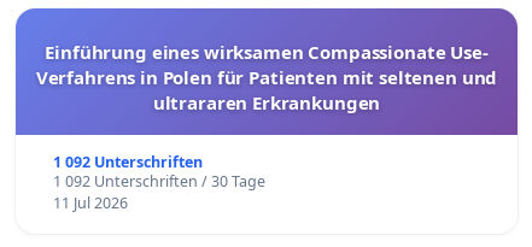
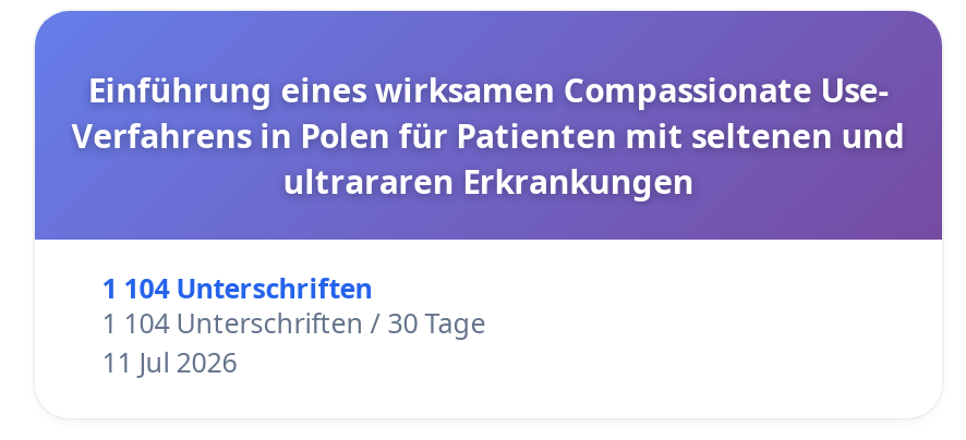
- 1 092 Unterschriften
+ 1 104 Unterschriften

- 1 092 Unterschriften / 30 Tage
+ 1 104 Unterschriften / 30 Tage
